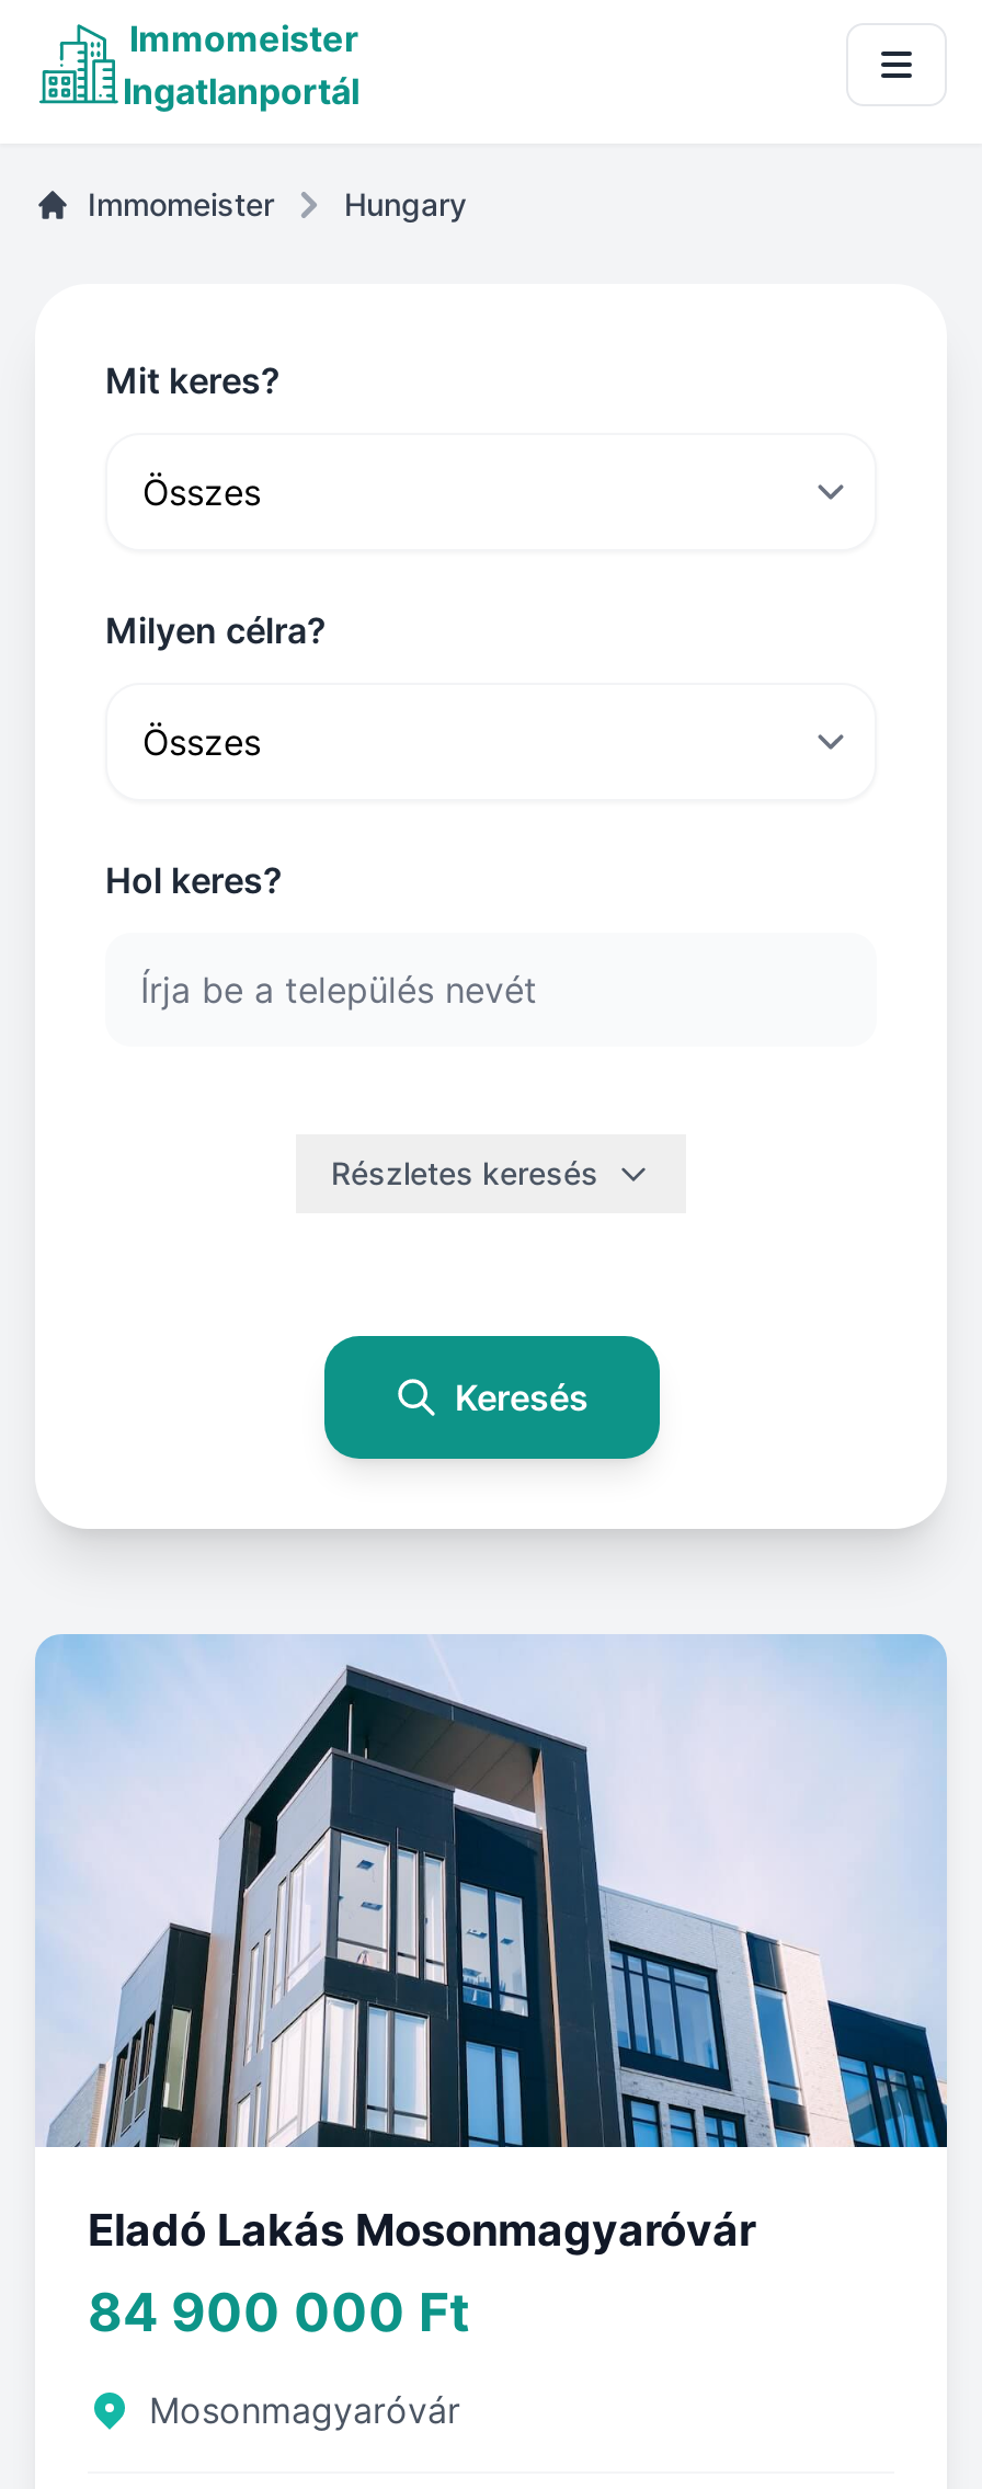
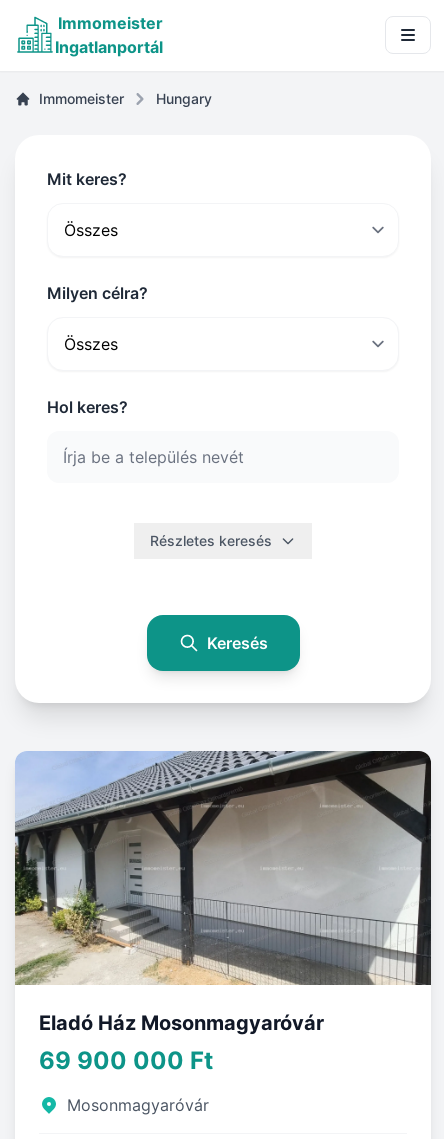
- [image]
- Eladó Lakás Mosonmagyaróvár
+ [image]
+ Eladó Ház Mosonmagyaróvár

- 84 900 000 Ft
+ 69 900 000 Ft
